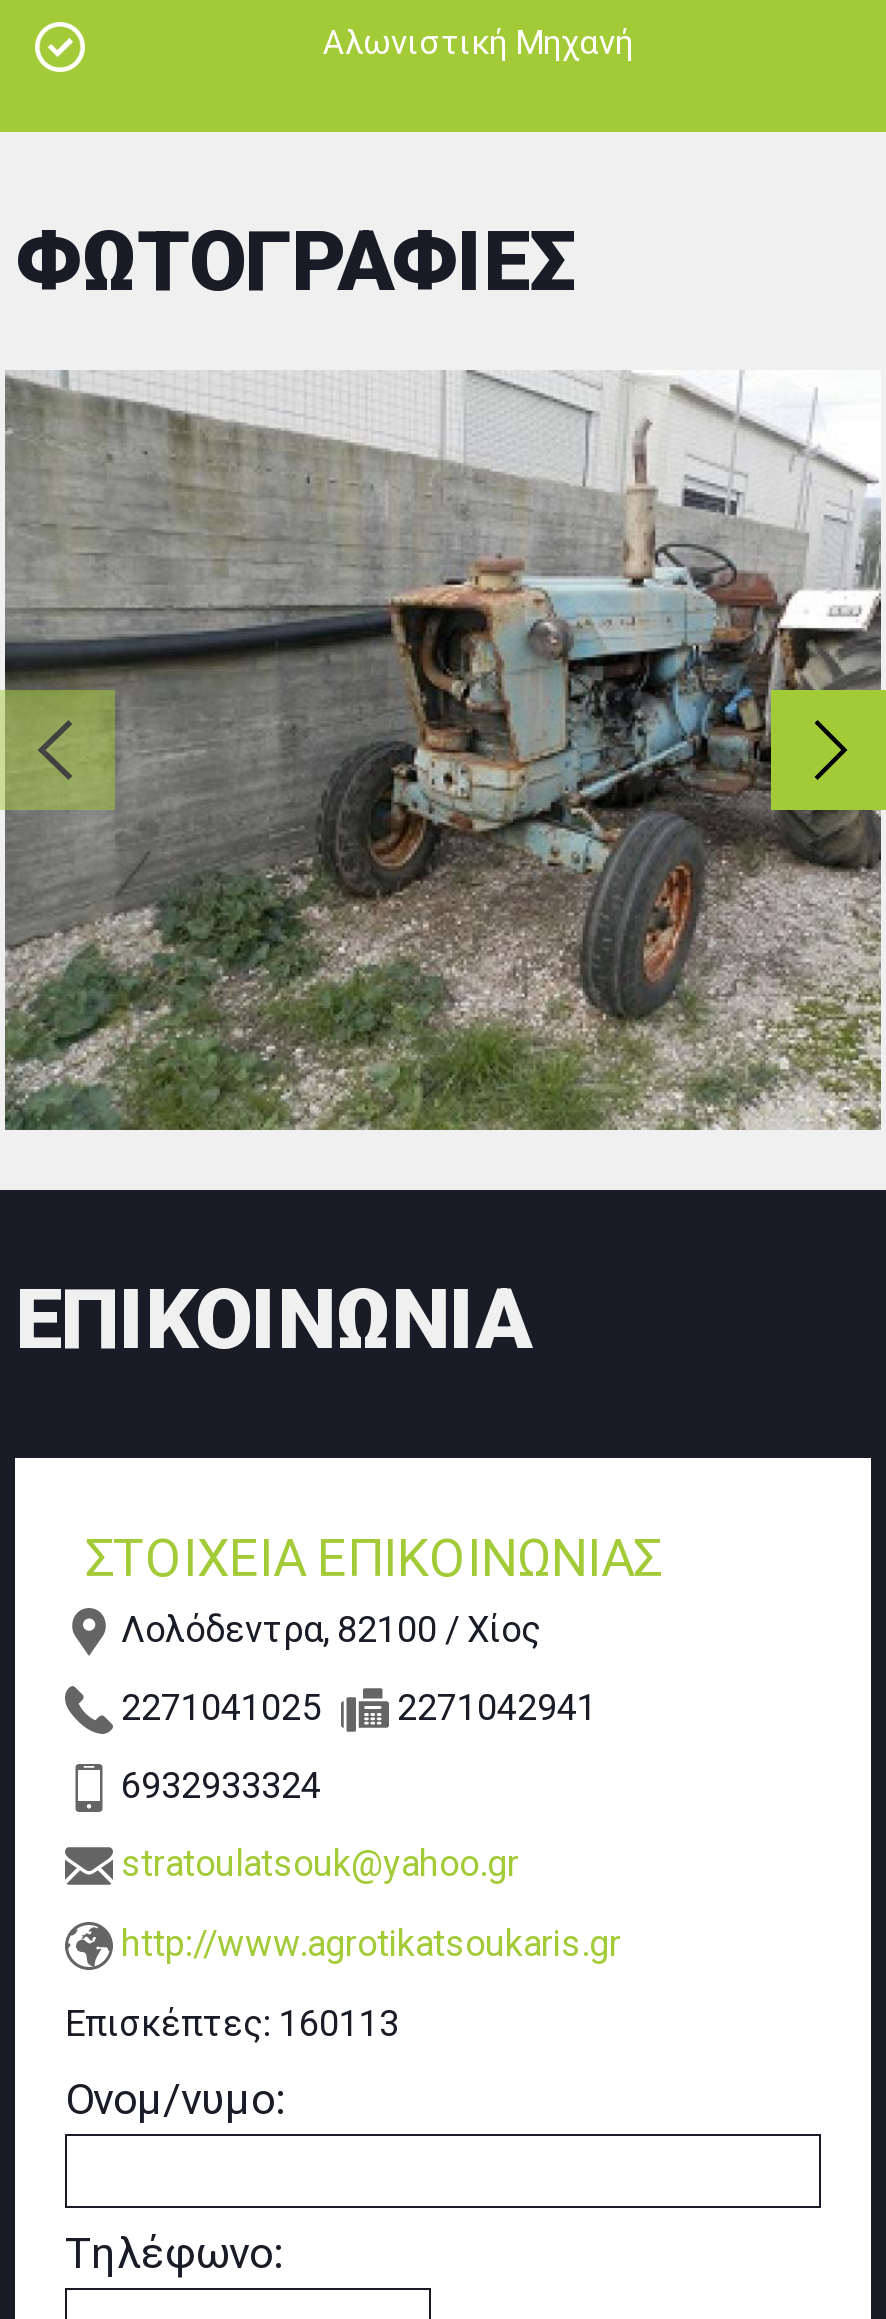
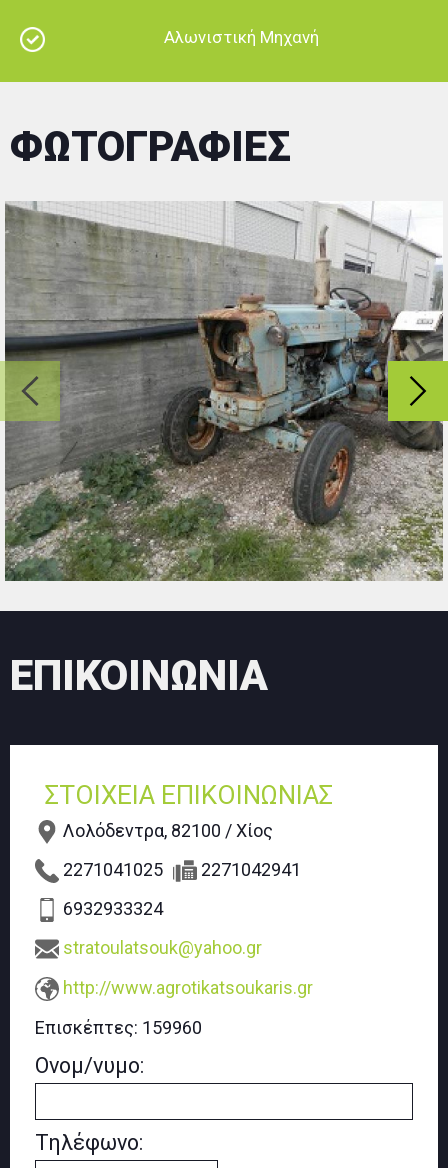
- Επισκέπτες: 160113
+ Επισκέπτες: 159960
